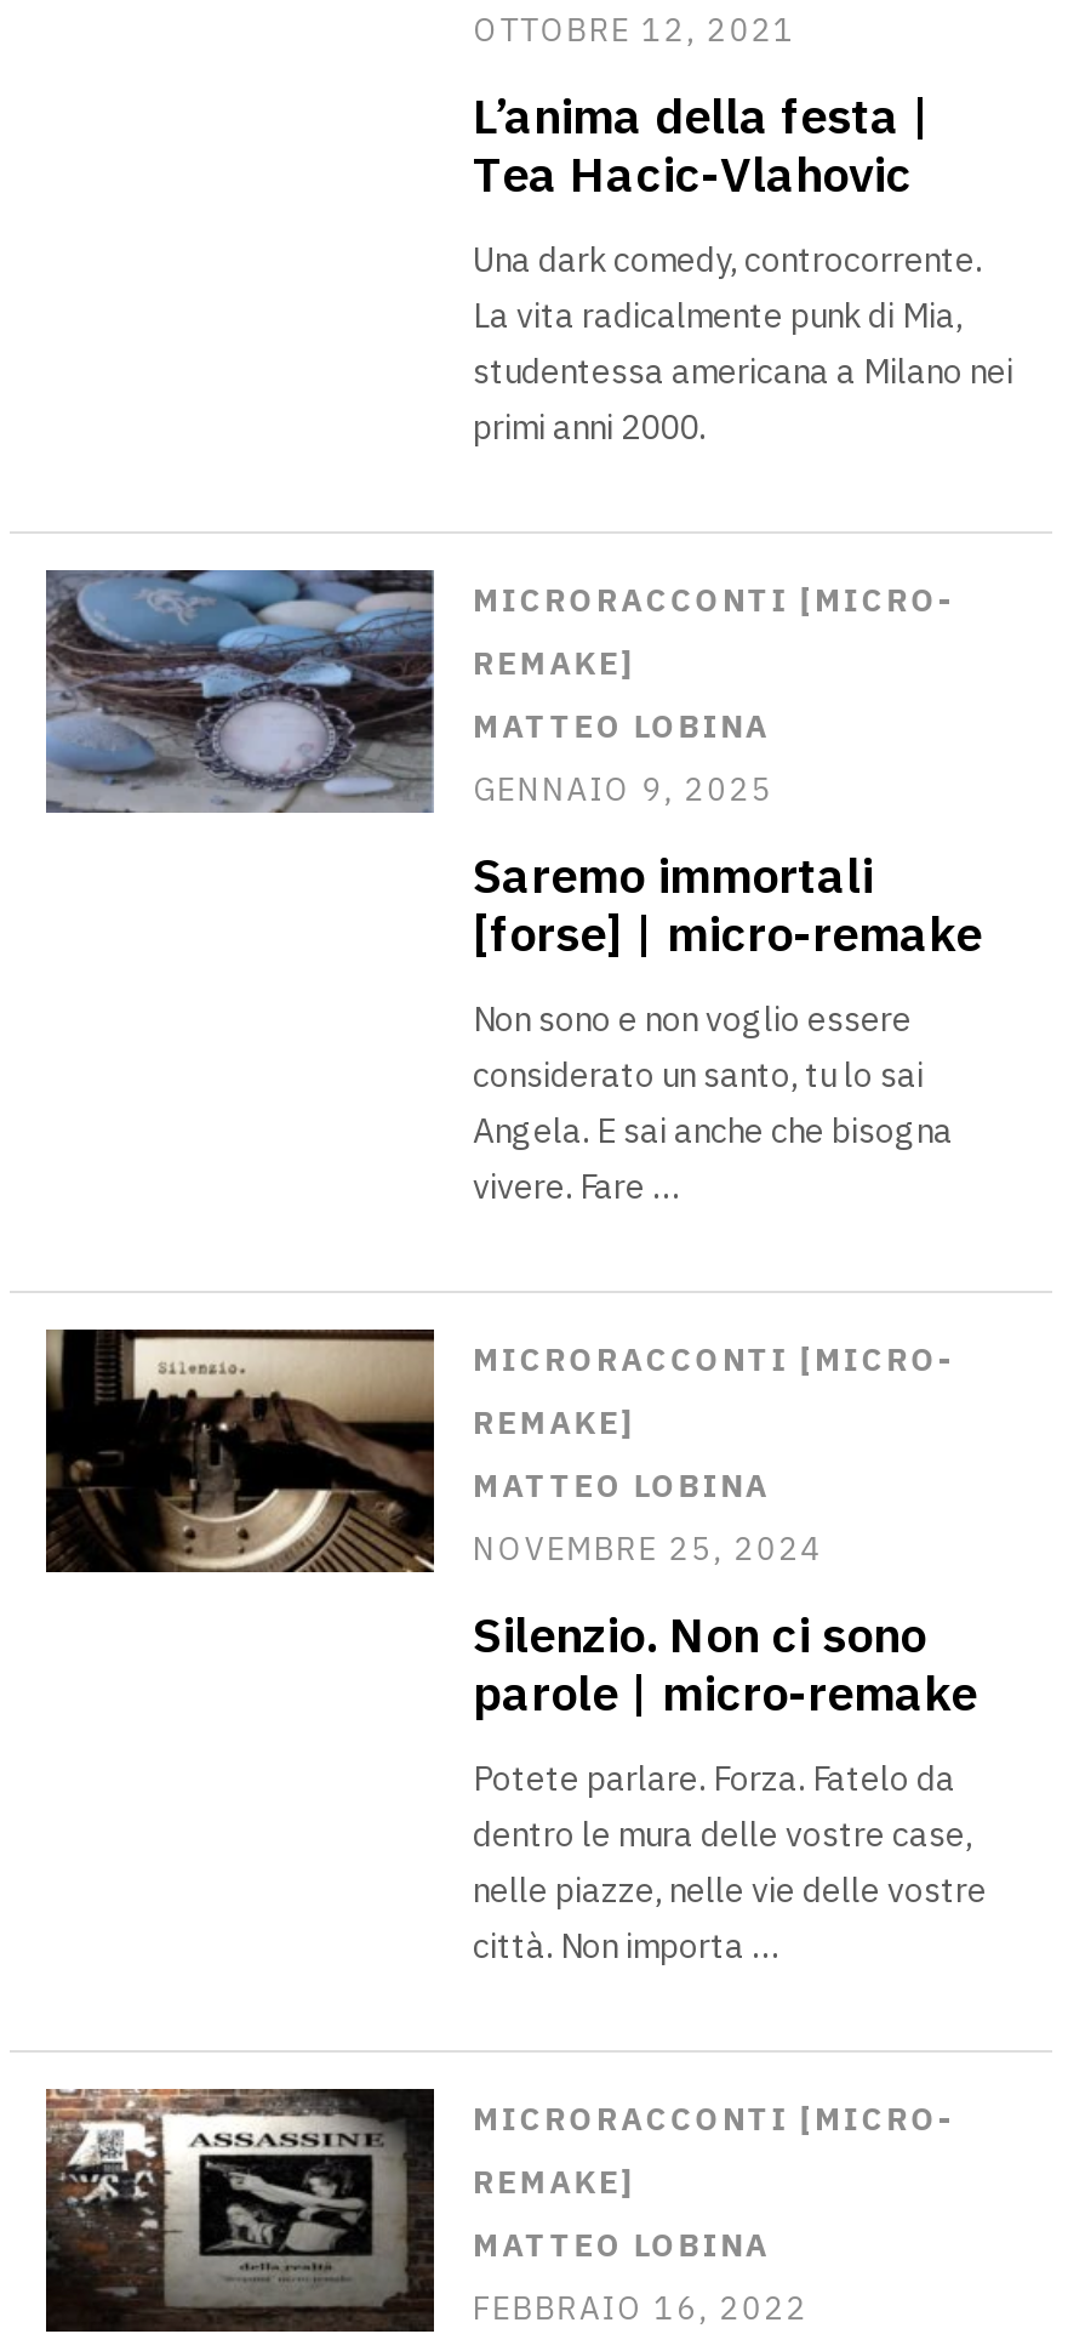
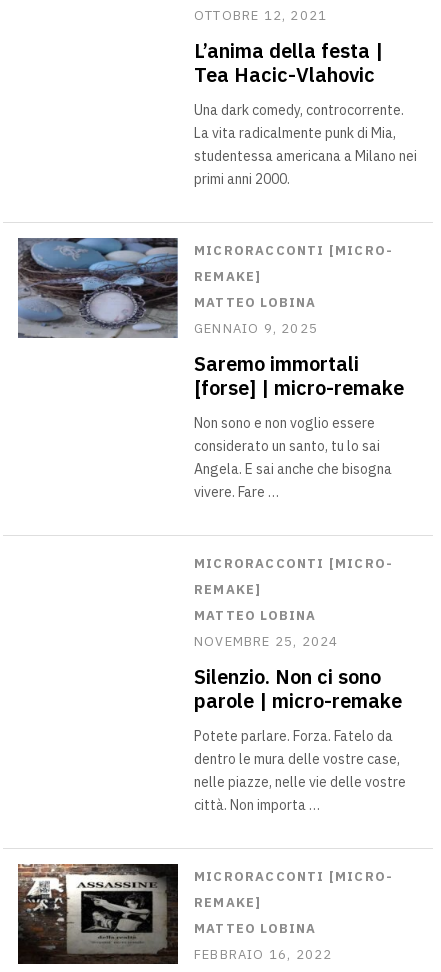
- [image]
